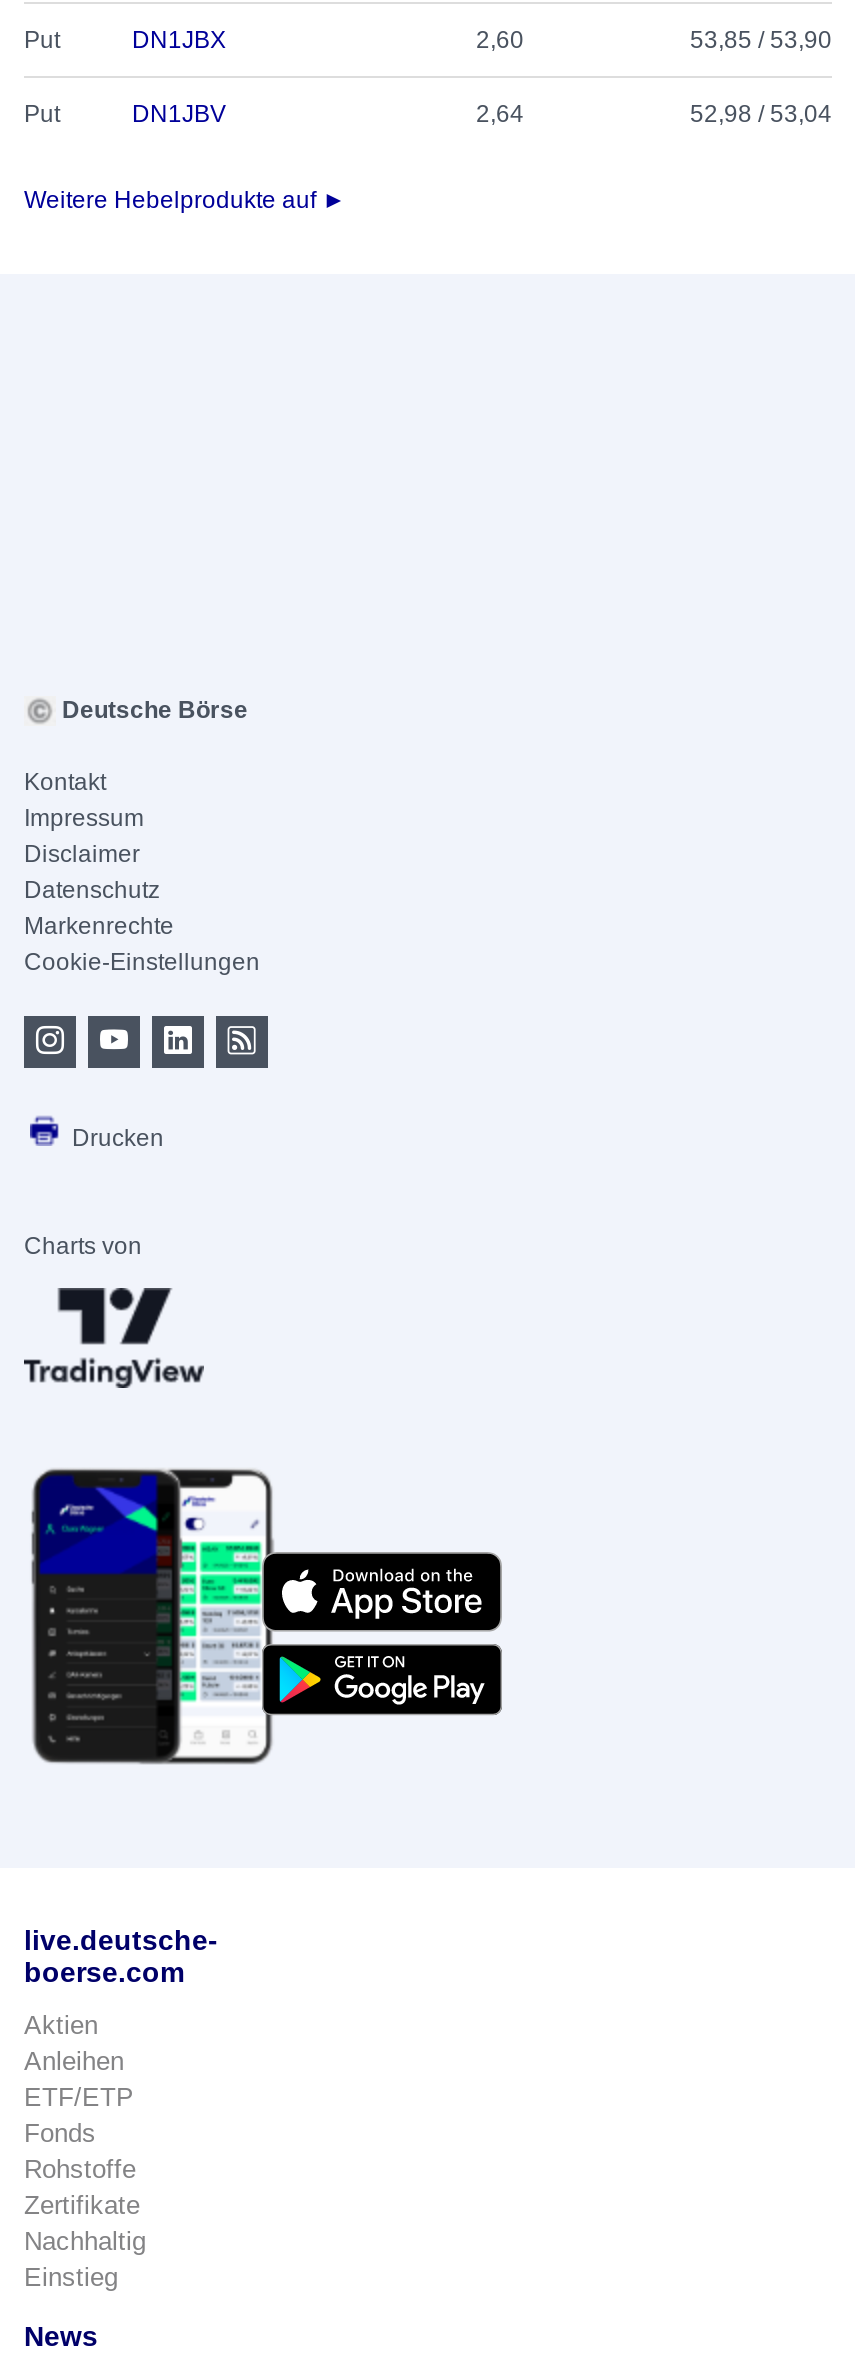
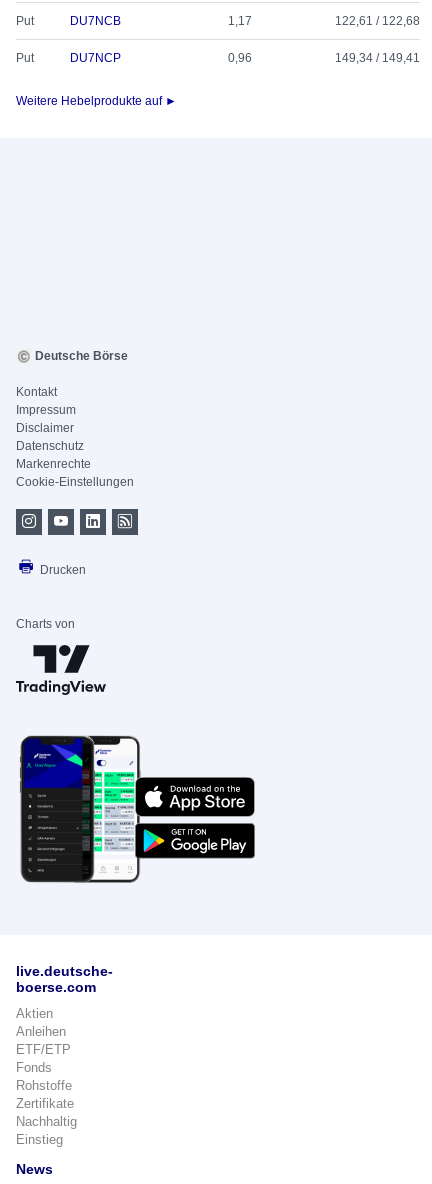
- DN1JBX
- 2,60
- 53,85 / 53,90
+ DU7NCB
+ 1,17
+ 122,61 / 122,68

- DN1JBV
- 2,64
- 52,98 / 53,04
+ DU7NCP
+ 0,96
+ 149,34 / 149,41
